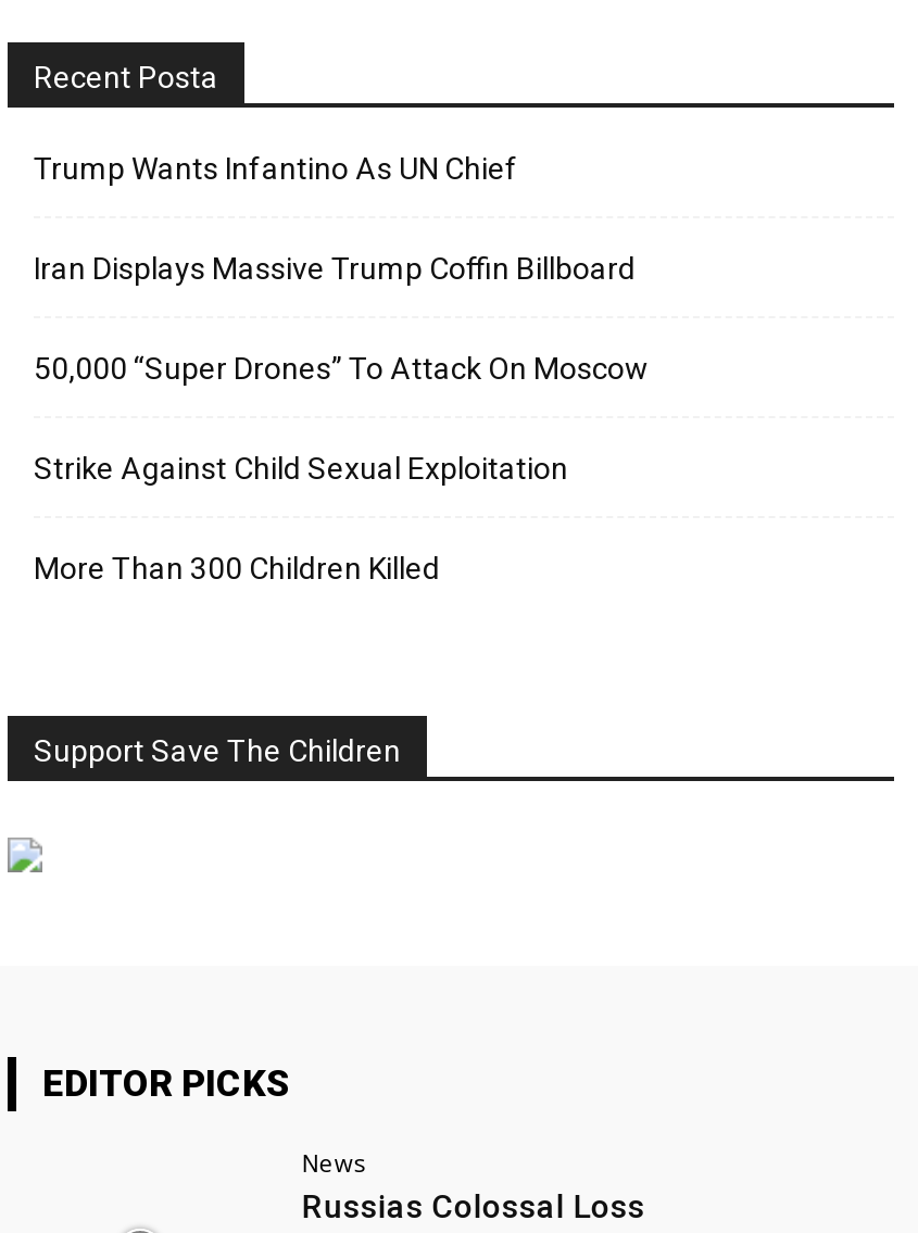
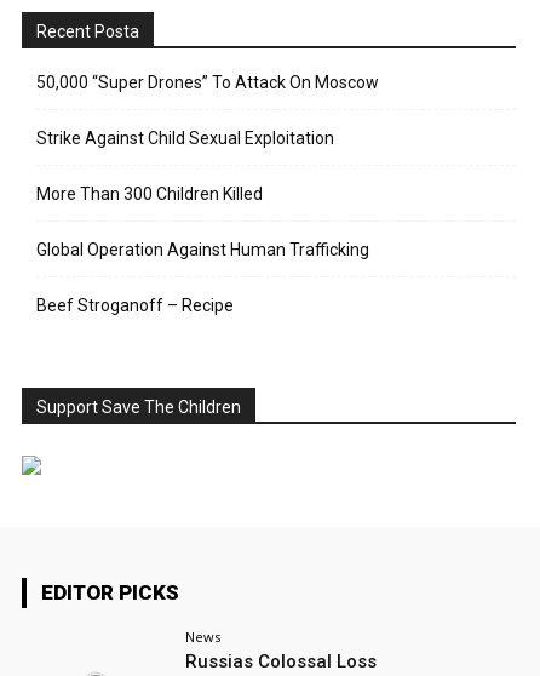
- Trump Wants Infantino As UN Chief
- Iran Displays Massive Trump Coffin Billboard

moved up: 50,000 “Super Drones” To Attack On Moscow | Strike Against Child Sexual Exploitation | More Than 300 Children Killed

+ Global Operation Against Human Trafficking
+ Beef Stroganoff – Recipe
